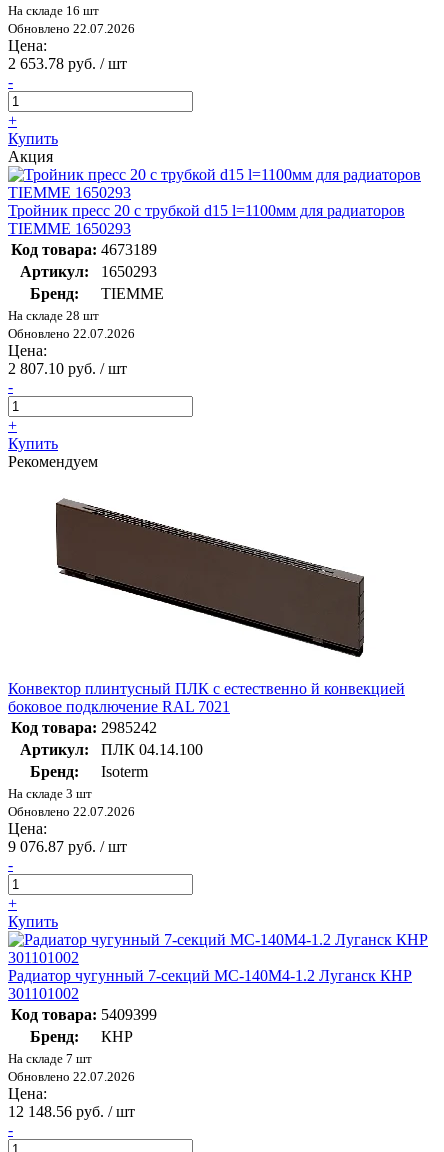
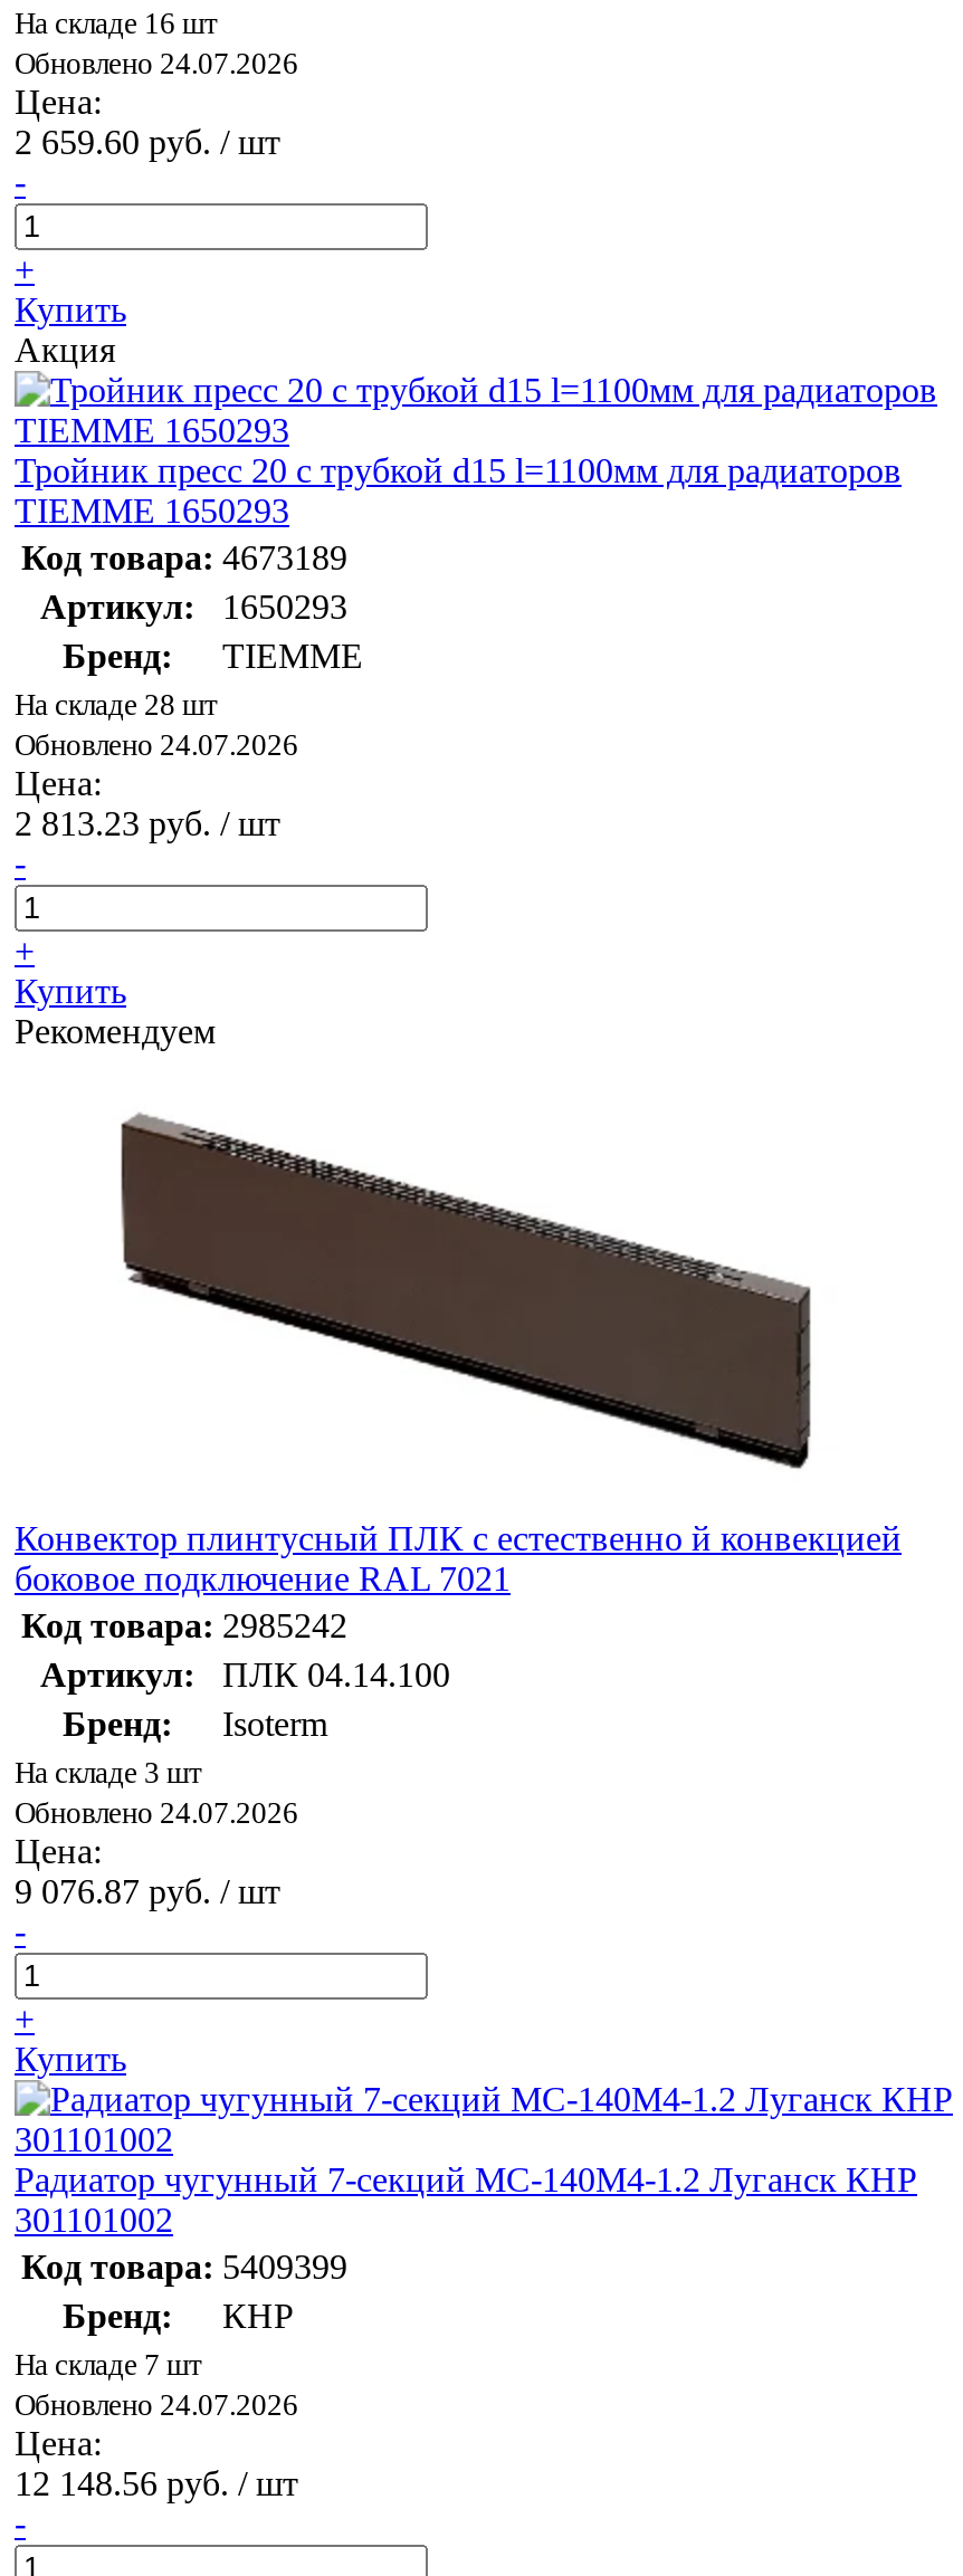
- Обновлено 22.07.2026
+ Обновлено 24.07.2026

- 2 653.78 руб. / шт
+ 2 659.60 руб. / шт

- Обновлено 22.07.2026
+ Обновлено 24.07.2026

- 2 807.10 руб. / шт
+ 2 813.23 руб. / шт

- Обновлено 22.07.2026
+ Обновлено 24.07.2026

- Обновлено 22.07.2026
+ Обновлено 24.07.2026
